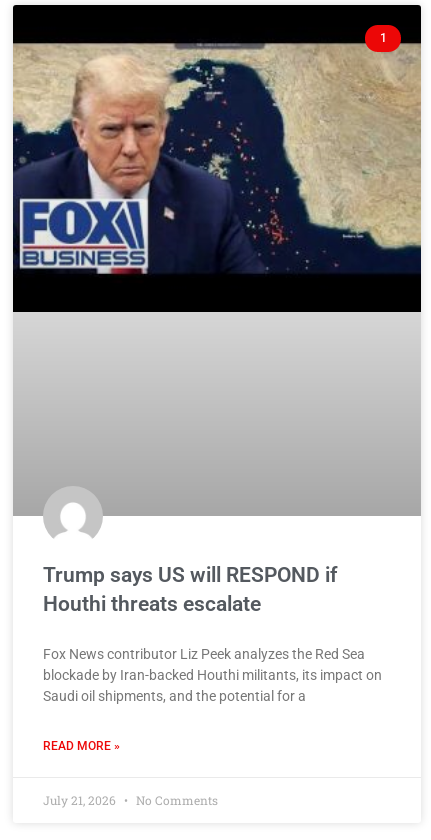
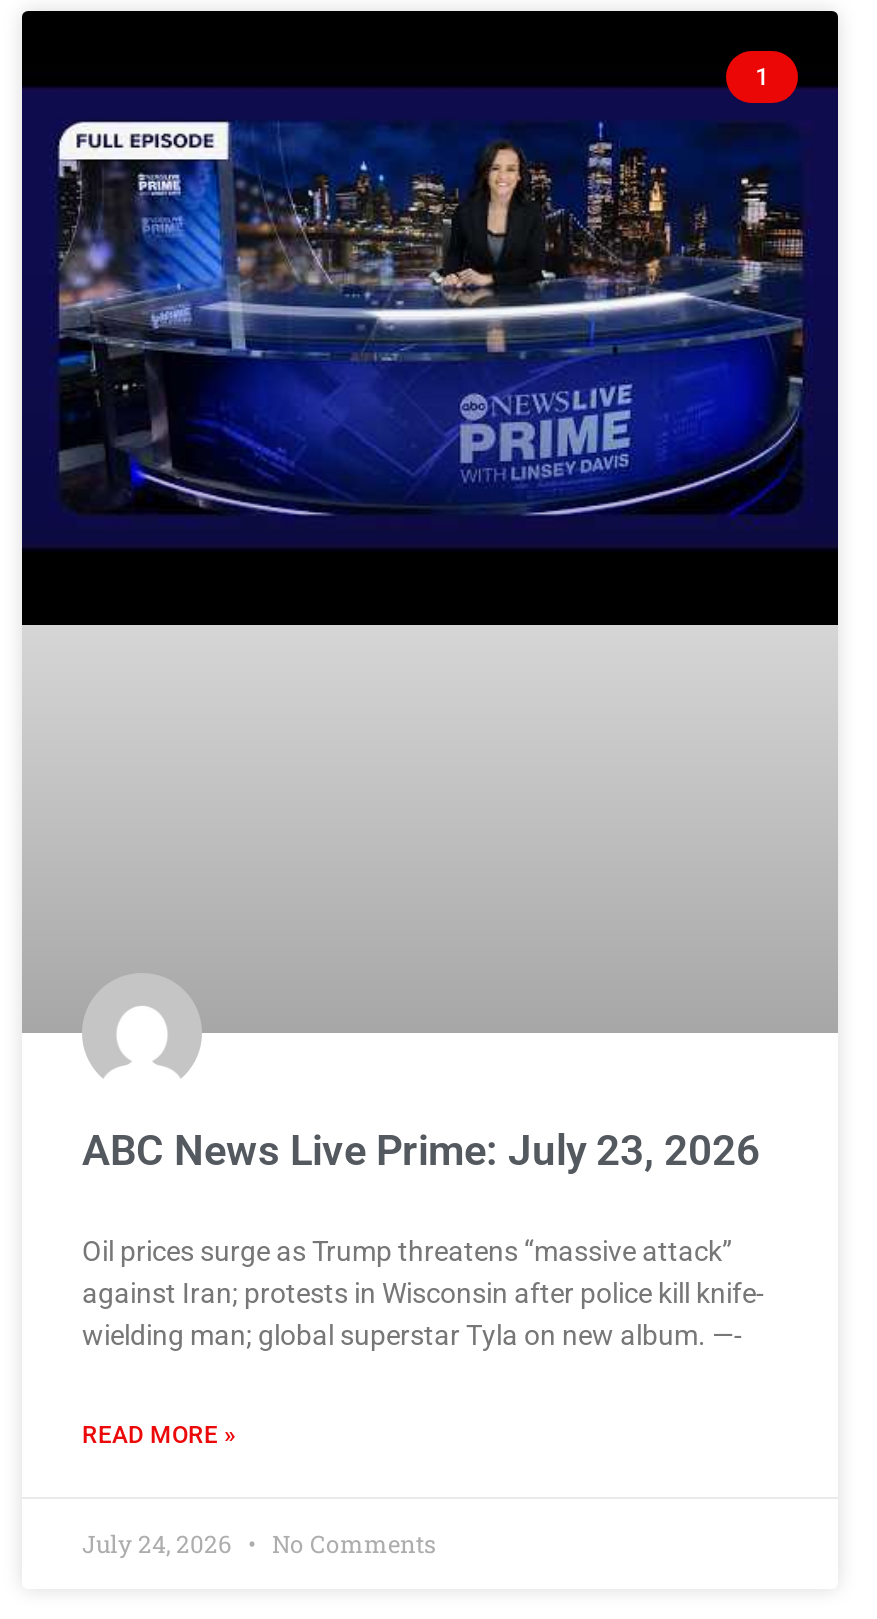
- [image]
+ [image]

- Trump says US will RESPOND if
- Houthi threats escalate
+ ABC News Live Prime: July 23, 2026

- Fox News contributor Liz Peek analyzes the Red Sea
- blockade by Iran-backed Houthi militants, its impact on
- Saudi oil shipments, and the potential for a
+ Oil prices surge as Trump threatens “massive attack”
+ against Iran; protests in Wisconsin after police kill knife-
+ wielding man; global superstar Tyla on new album. —-

- July 21, 2026 No Comments
+ July 24, 2026 No Comments
